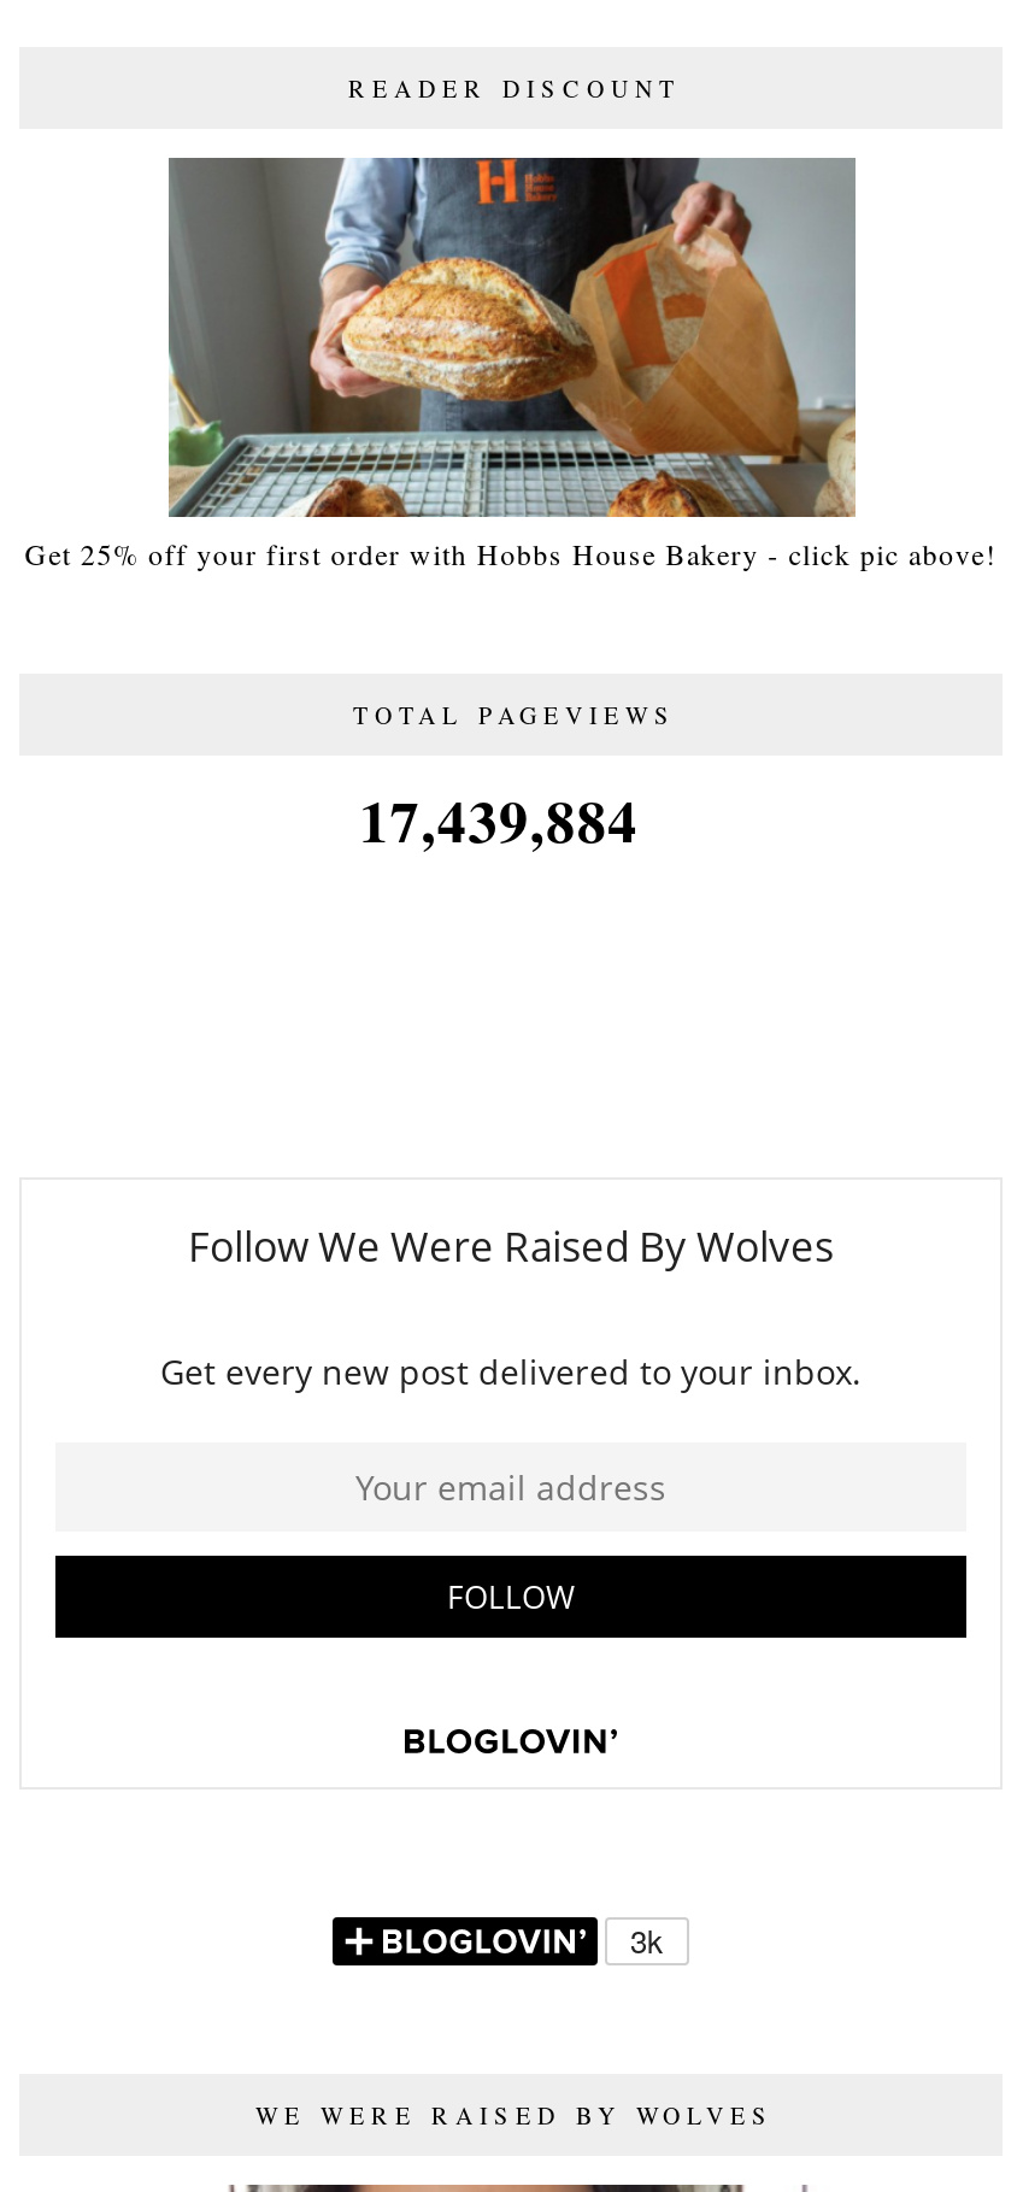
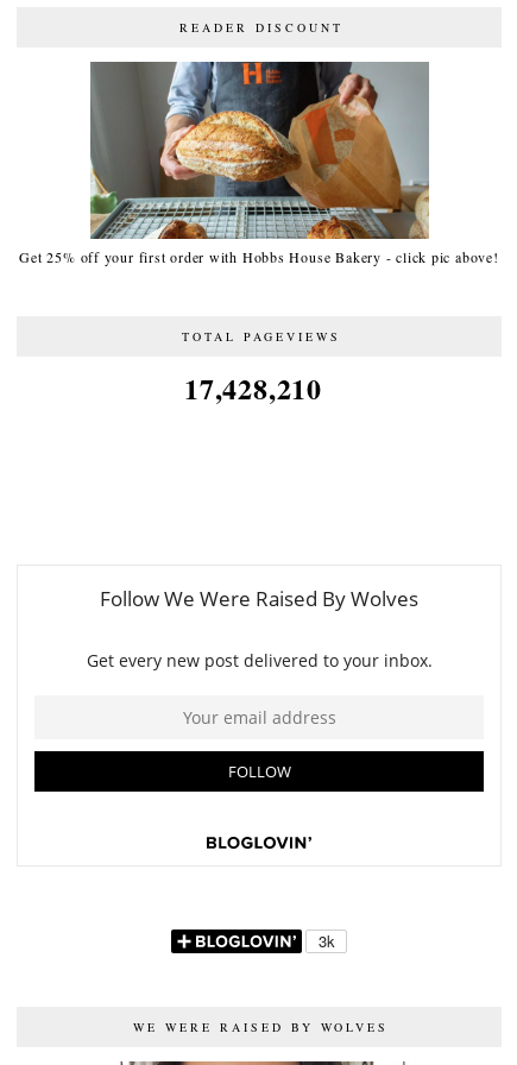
- 17,439,884
+ 17,428,210
